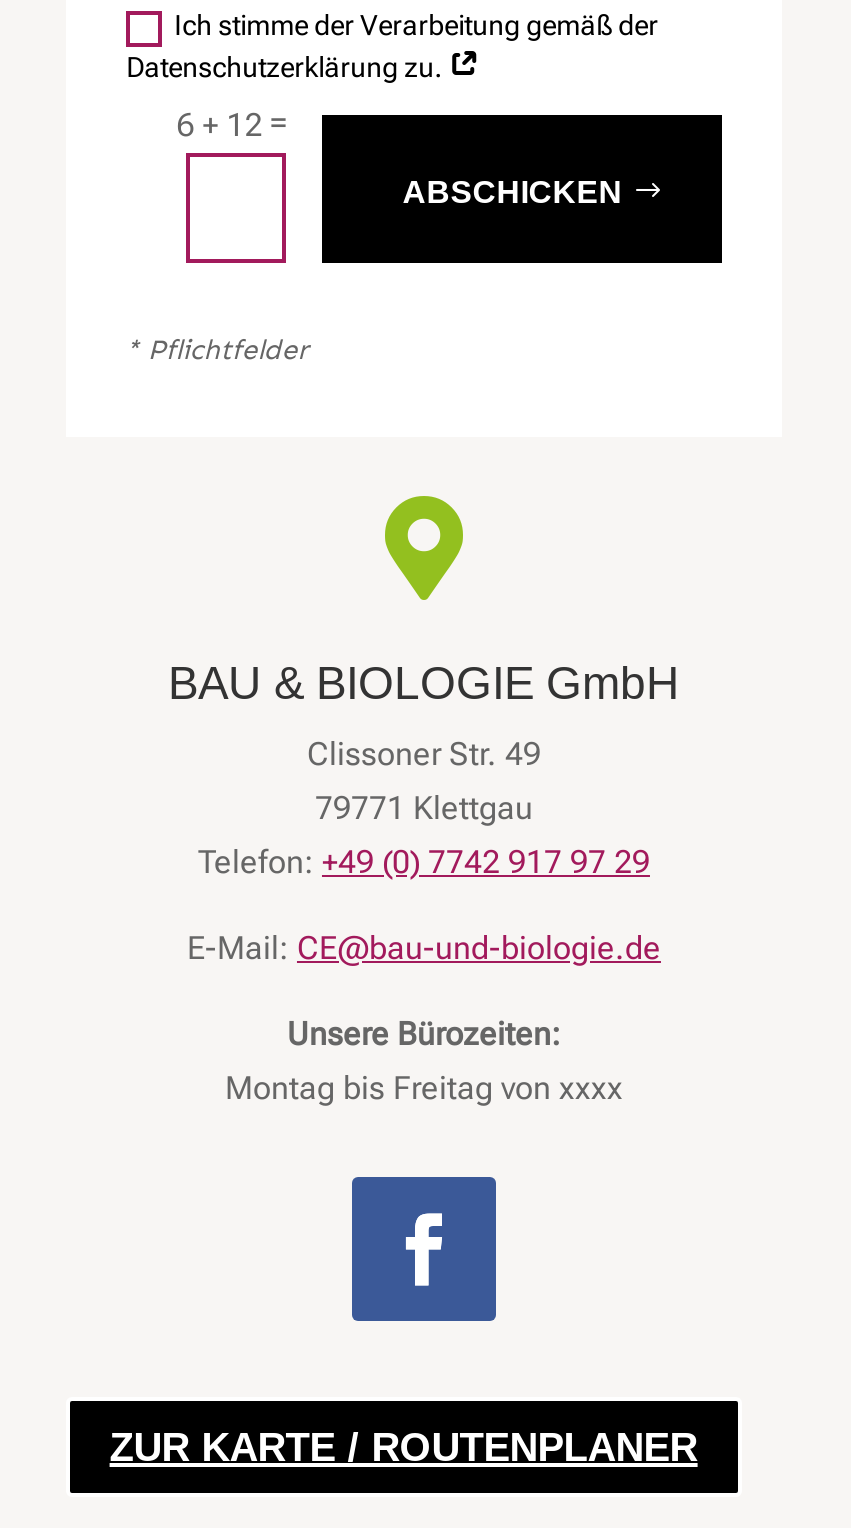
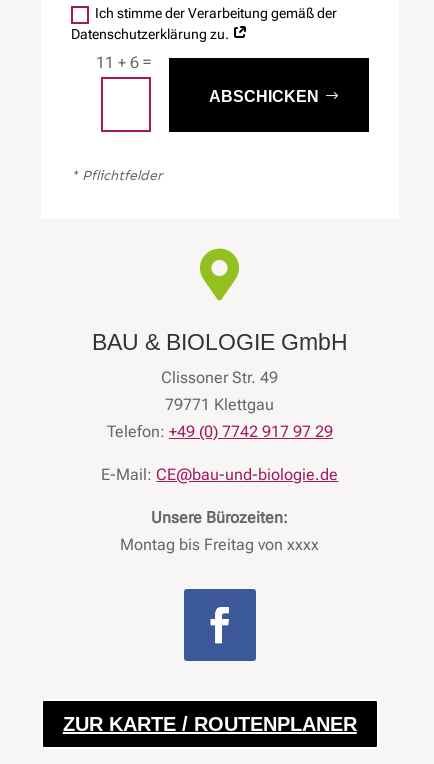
- 6 + 12 =
+ 11 + 6 =
